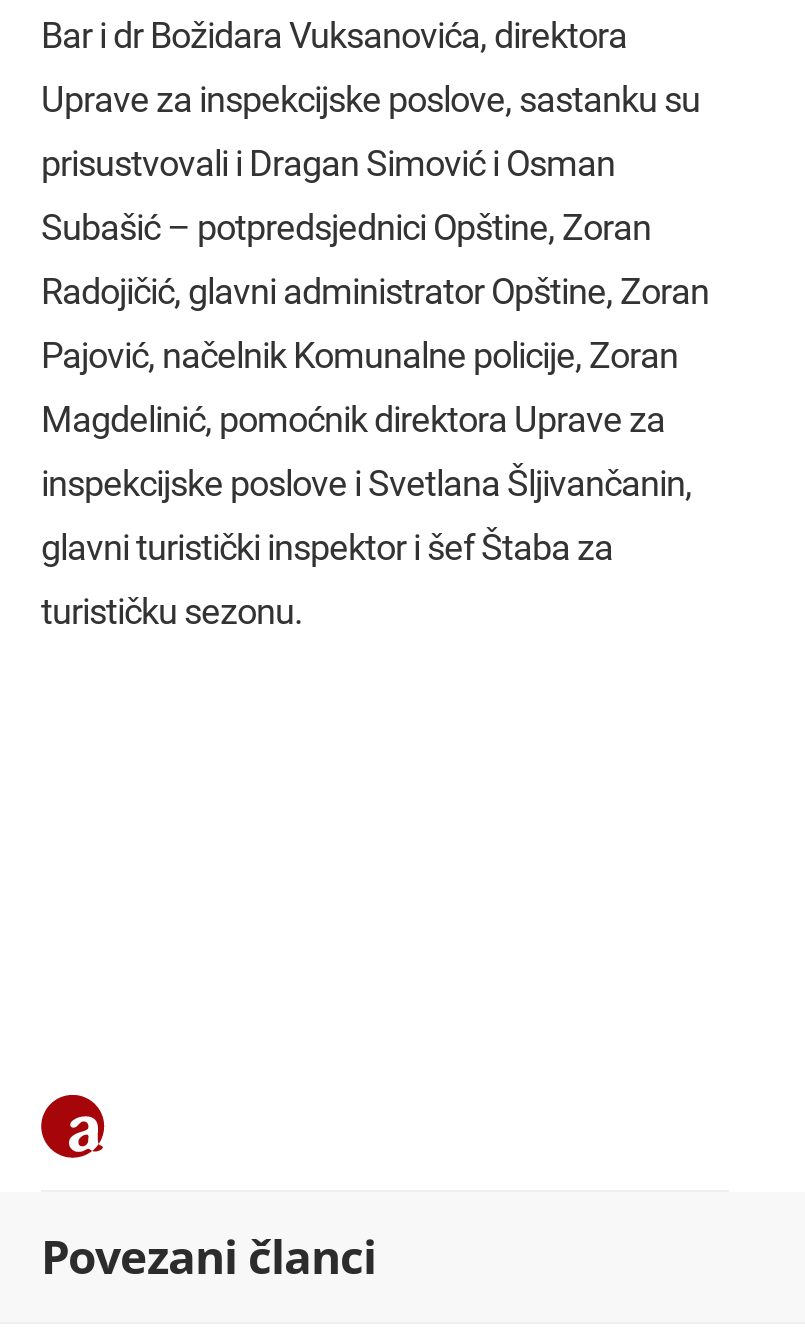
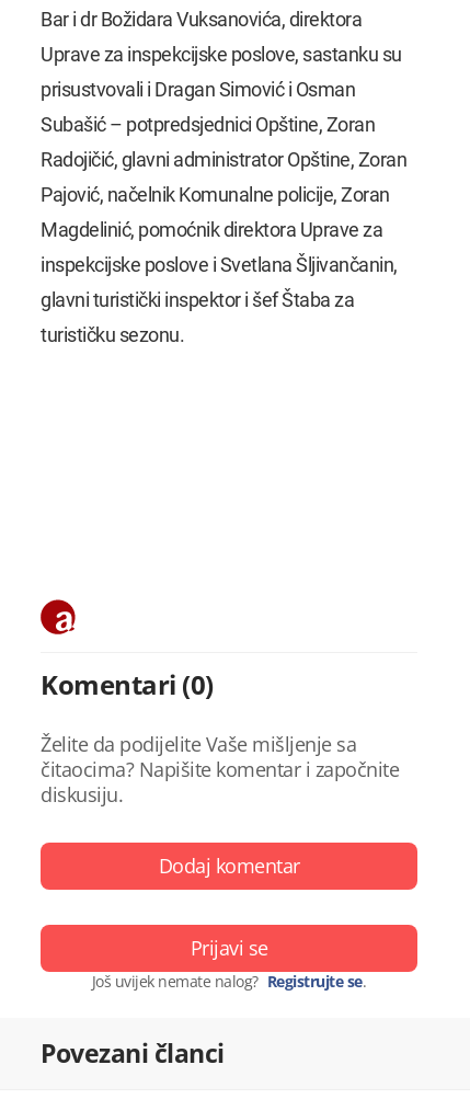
+ Komentari (0)
+ Želite da podijelite Vaše mišljenje sa
+ čitaocima? Napišite komentar i započnite
+ diskusiju.
+ Dodaj komentar
+ Prijavi se
+ Još uvijek nemate nalog? Registrujte se.
